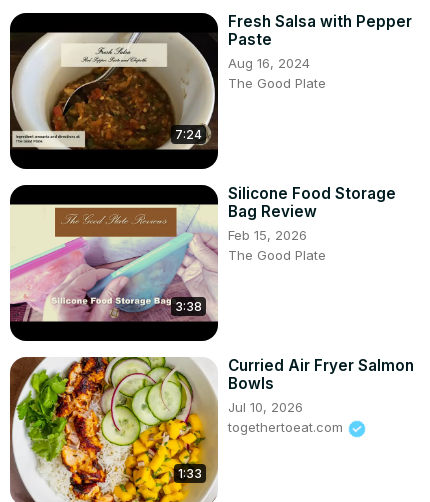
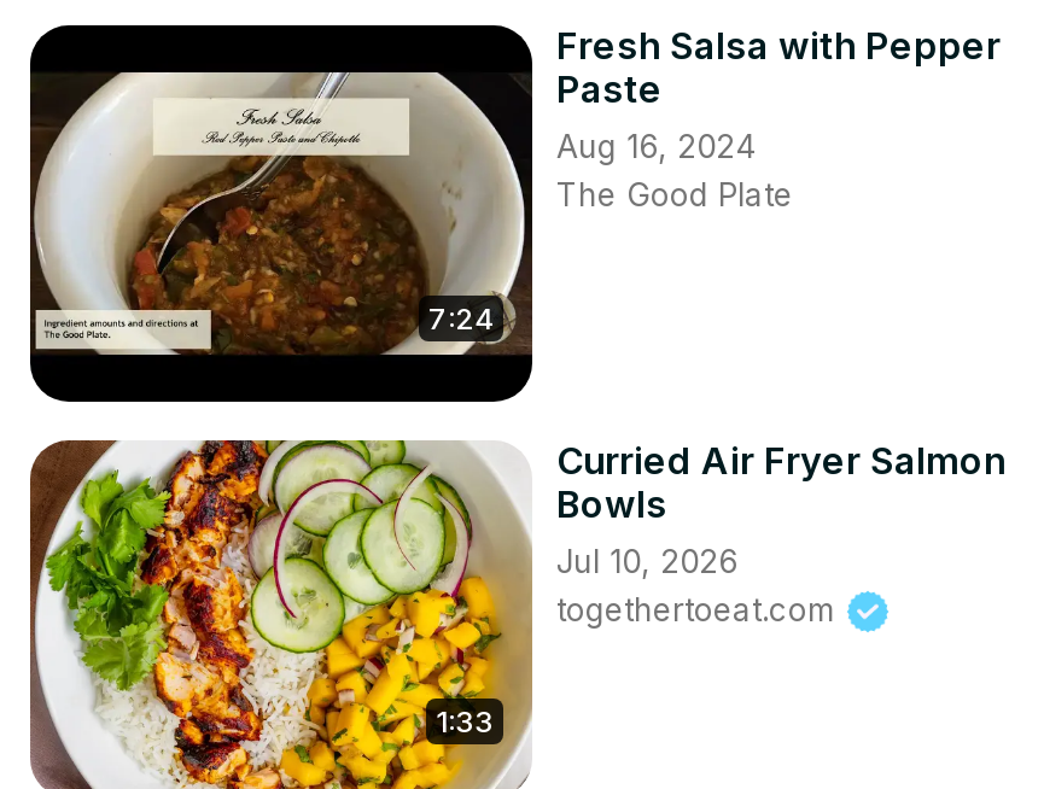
- Silicone Food Storage
- Bag Review
- Feb 15, 2026
- The Good Plate

- [image]
- 3:38
